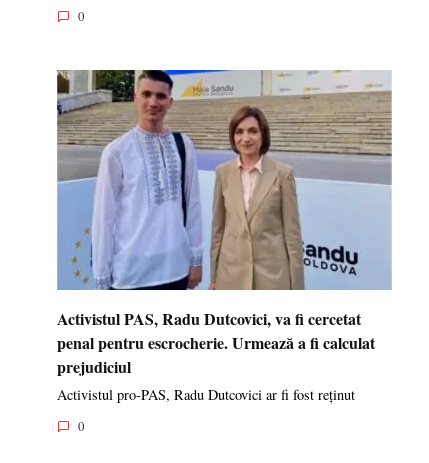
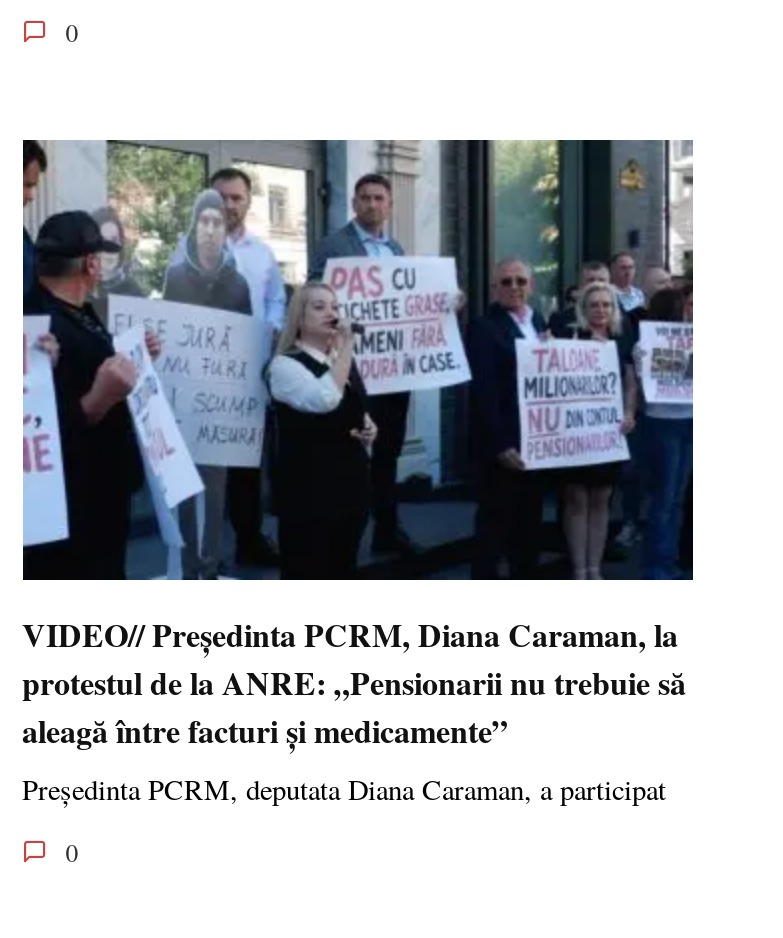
- [image]
- Activistul PAS, Radu Dutcovici, va fi cercetat
- penal pentru escrocherie. Urmează a fi calculat
- prejudiciul
- Activistul pro-PAS, Radu Dutcovici ar fi fost reținut
+ [image]
+ VIDEO// Președinta PCRM, Diana Caraman, la
+ protestul de la ANRE: „Pensionarii nu trebuie să
+ aleagă între facturi și medicamente”
+ Președinta PCRM, deputata Diana Caraman, a participat
